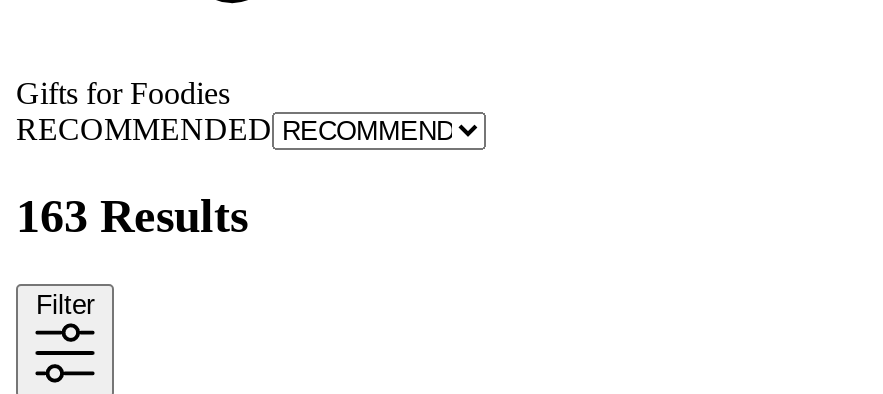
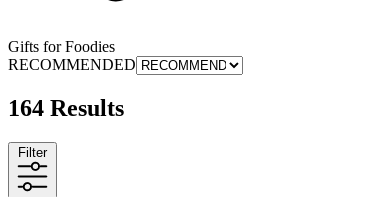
- 163 Results
+ 164 Results
